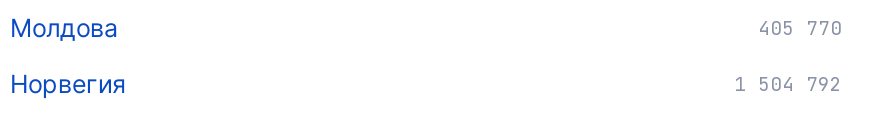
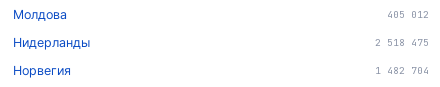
- 405 770
+ 405 012
+ Нидерланды
+ 2 518 475

- 1 504 792
+ 1 482 704
